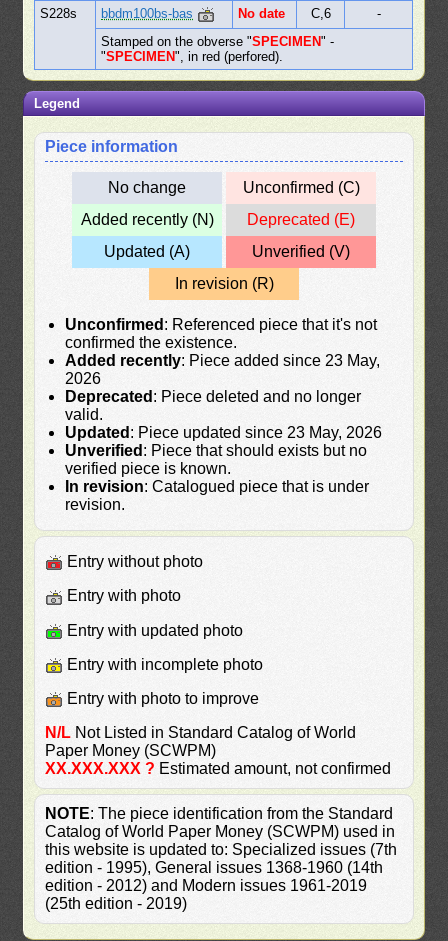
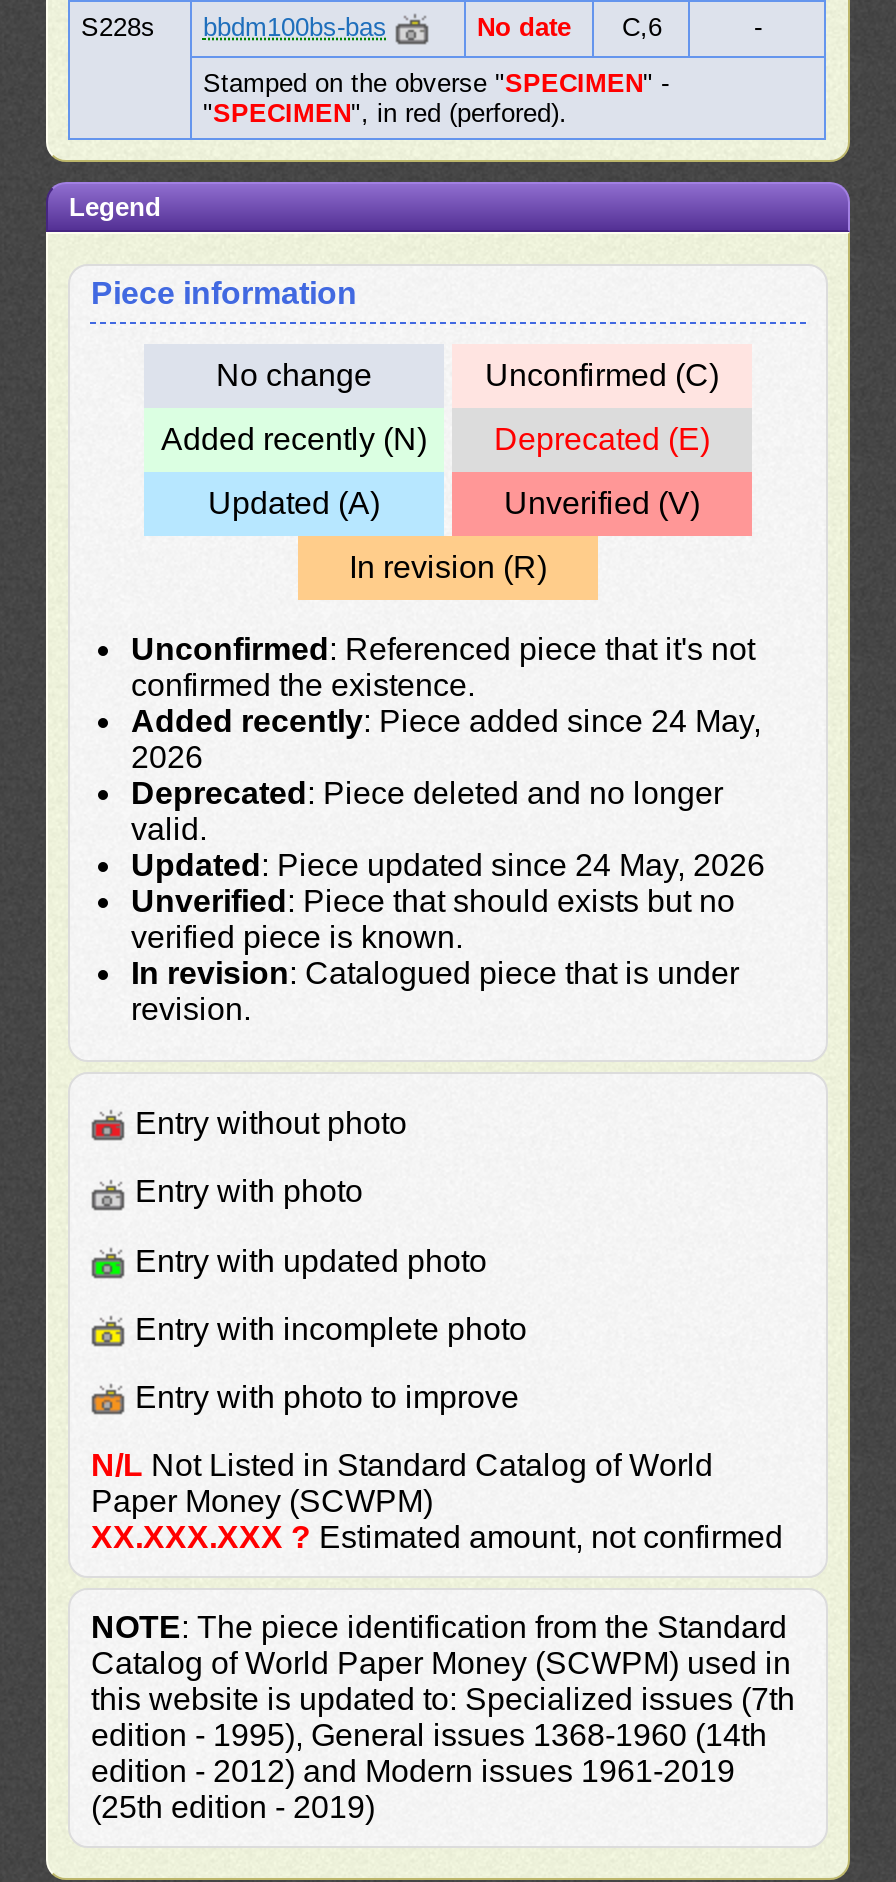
- Added recently: Piece added since 23 May,
+ Added recently: Piece added since 24 May,

- Updated: Piece updated since 23 May, 2026
+ Updated: Piece updated since 24 May, 2026
